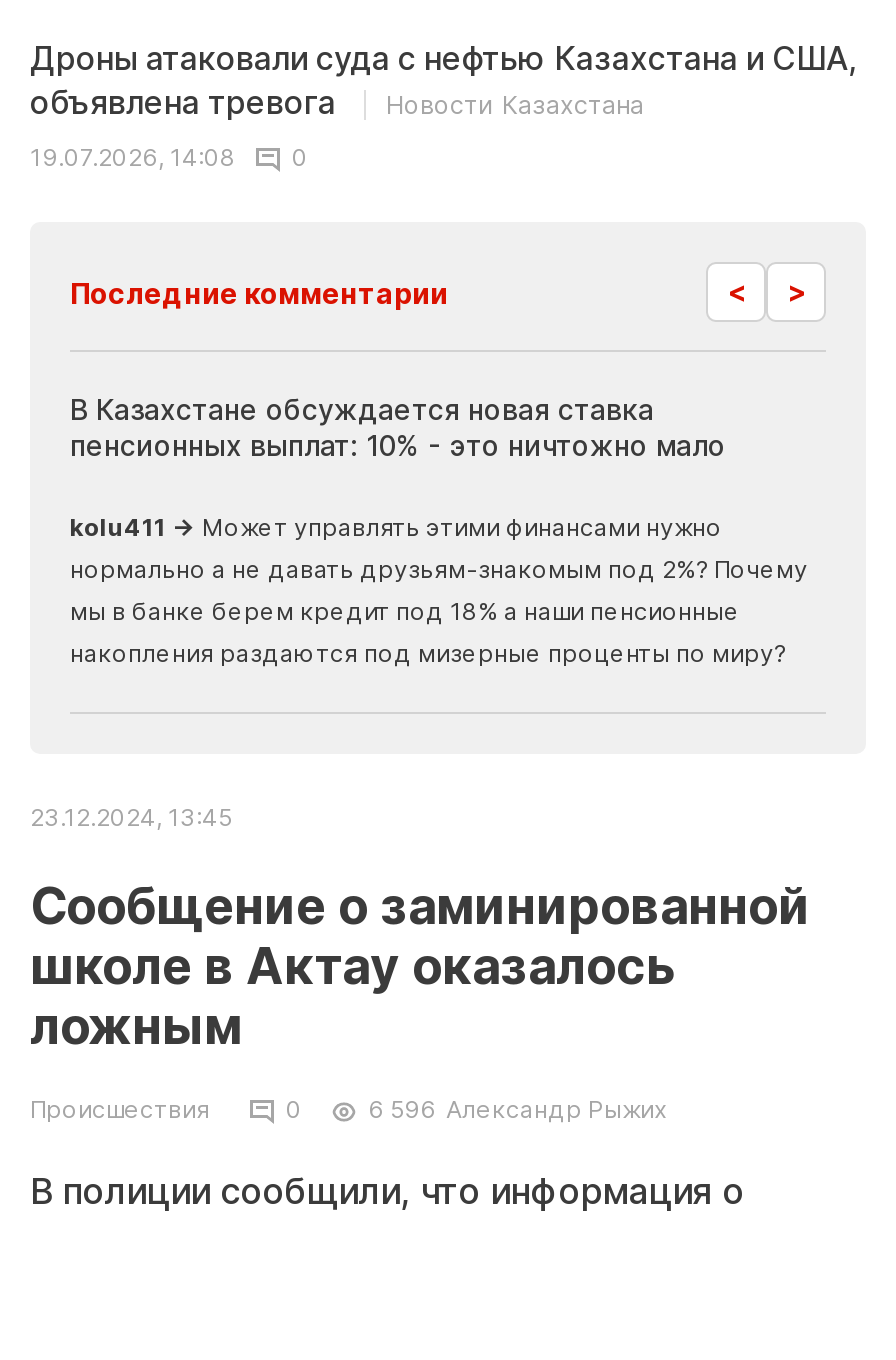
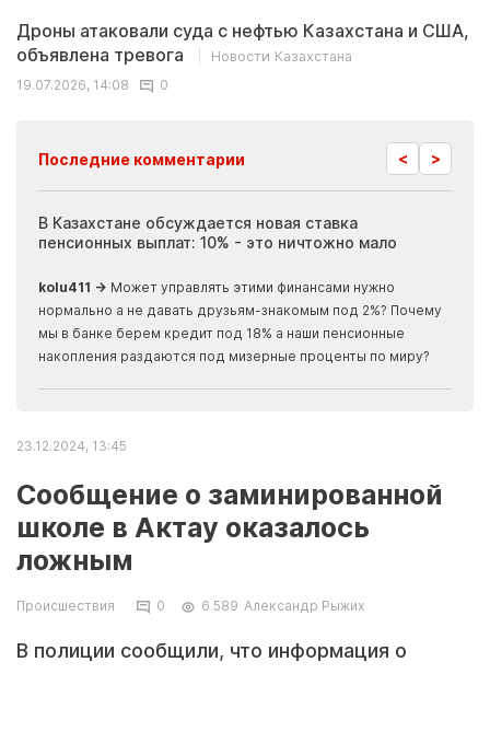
- 6 596 Александр Рыжих
+ 6 589 Александр Рыжих
